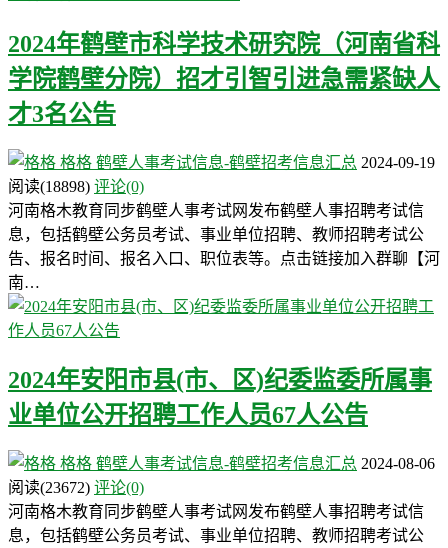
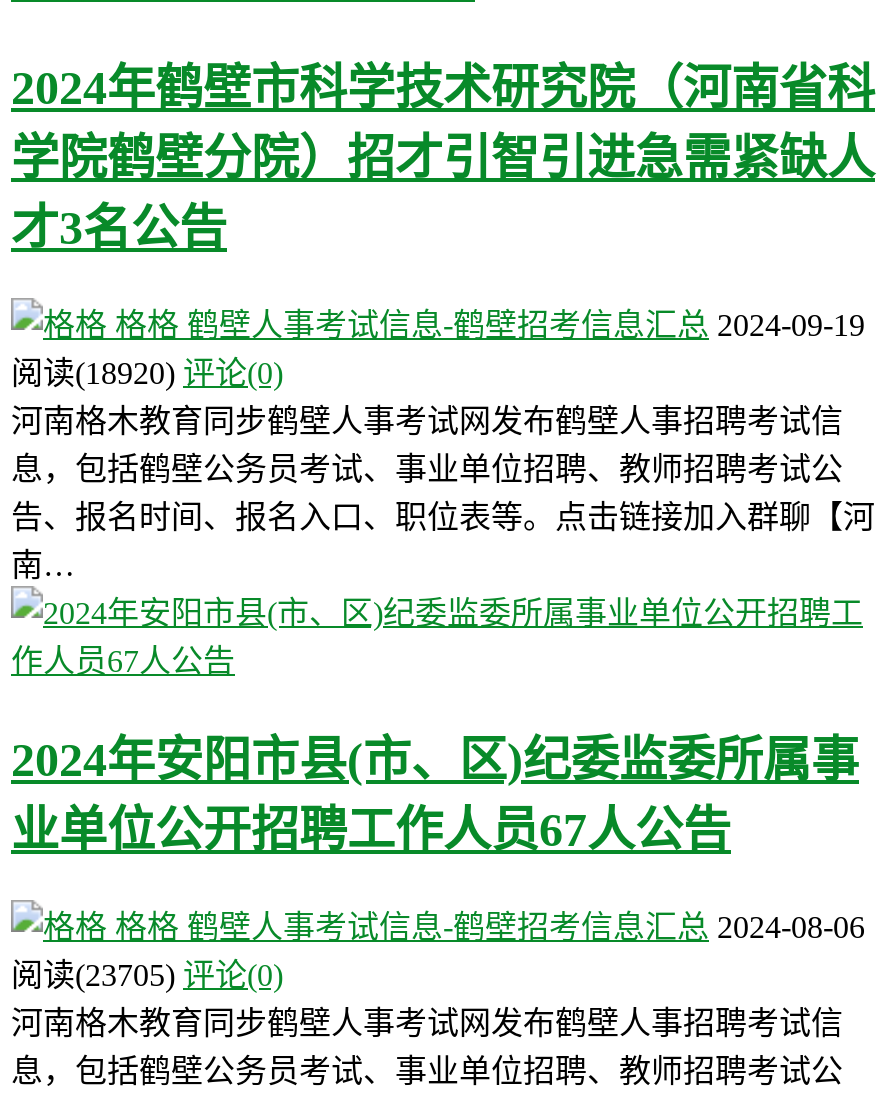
- 阅读(18898) 评论(0)
+ 阅读(18920) 评论(0)

- 阅读(23672) 评论(0)
+ 阅读(23705) 评论(0)
